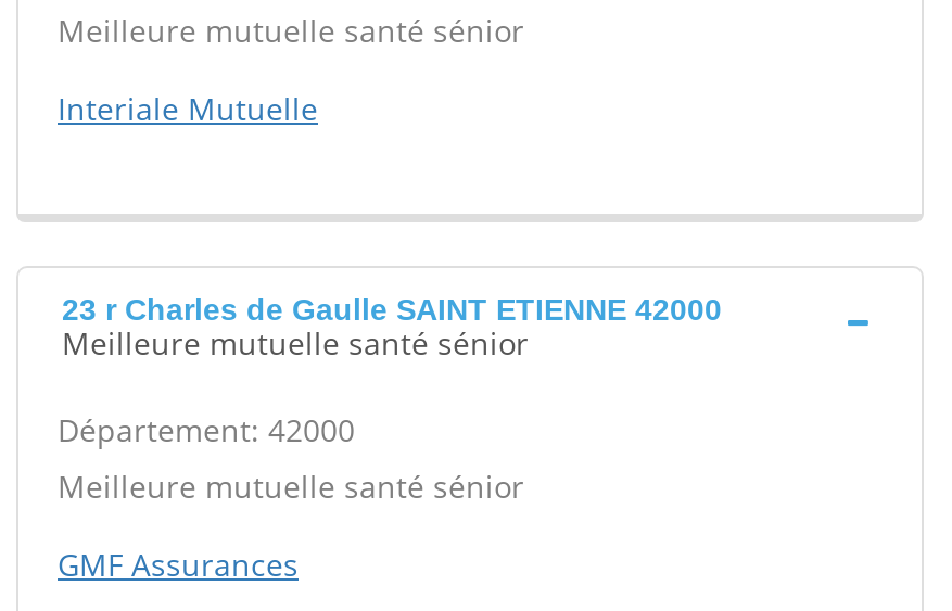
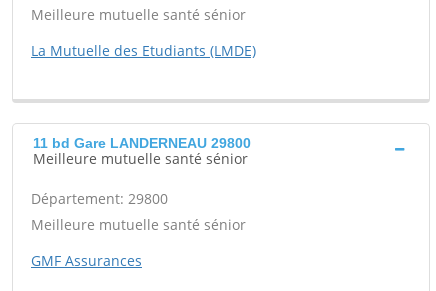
- Interiale Mutuelle
+ La Mutuelle des Etudiants (LMDE)

- 23 r Charles de Gaulle SAINT ETIENNE 42000
+ 11 bd Gare LANDERNEAU 29800

- Département: 42000
+ Département: 29800
